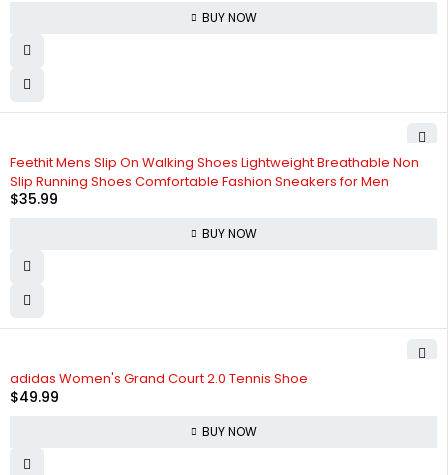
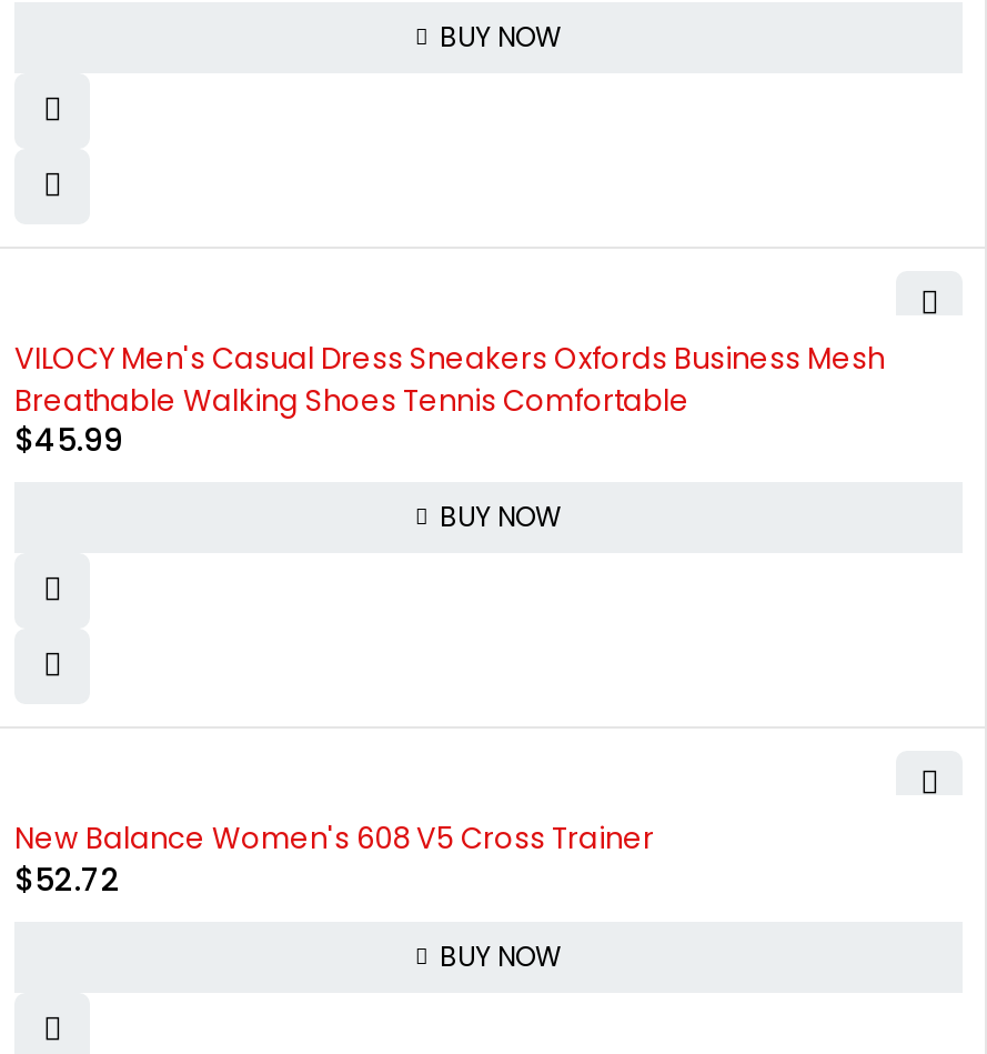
- Feethit Mens Slip On Walking Shoes Lightweight Breathable Non
- Slip Running Shoes Comfortable Fashion Sneakers for Men
- $35.99
+ VILOCY Men's Casual Dress Sneakers Oxfords Business Mesh
+ Breathable Walking Shoes Tennis Comfortable
+ $45.99

- adidas Women's Grand Court 2.0 Tennis Shoe
- $49.99
+ New Balance Women's 608 V5 Cross Trainer
+ $52.72
